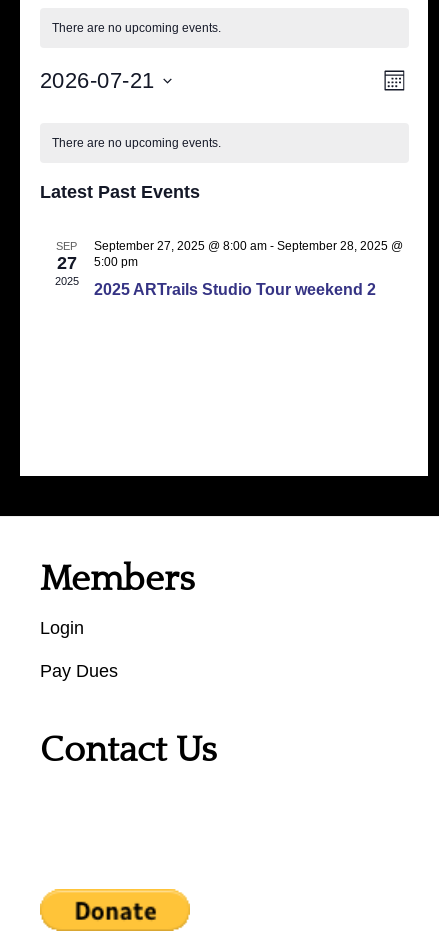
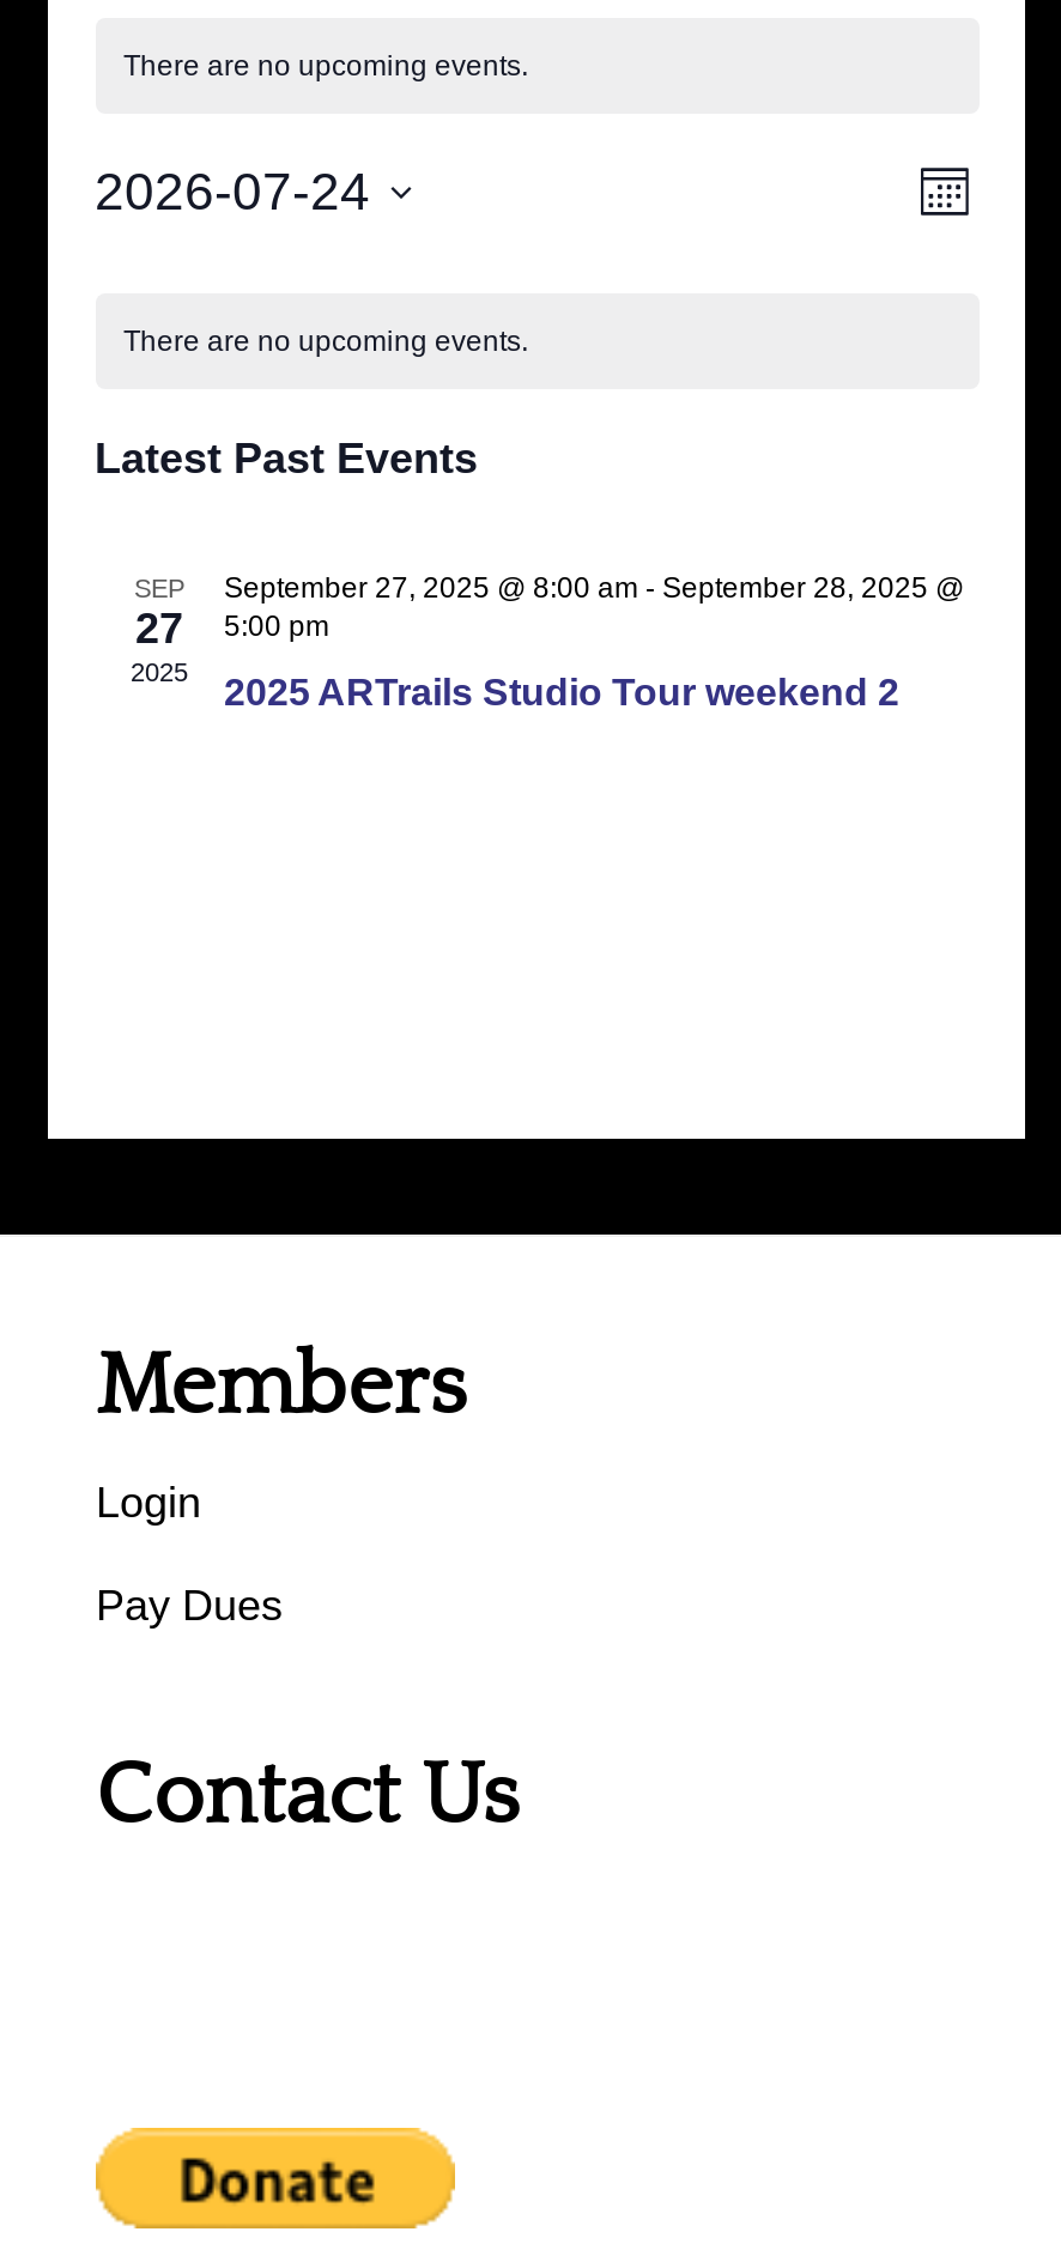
- 2026-07-21
+ 2026-07-24
